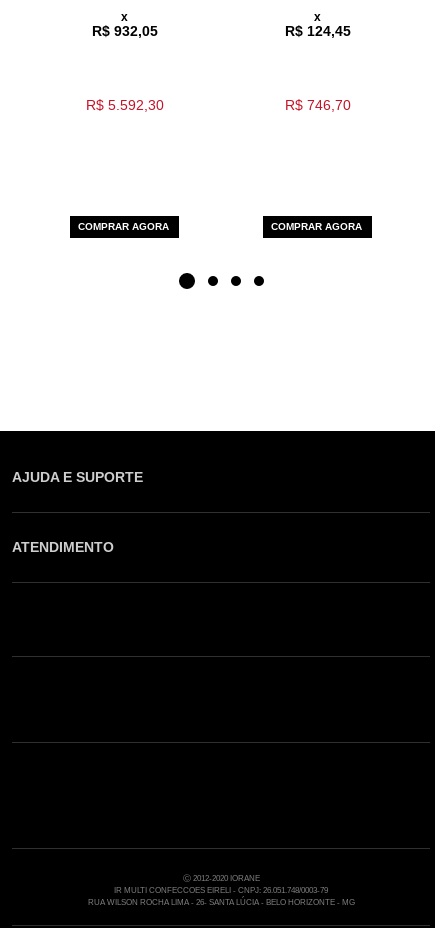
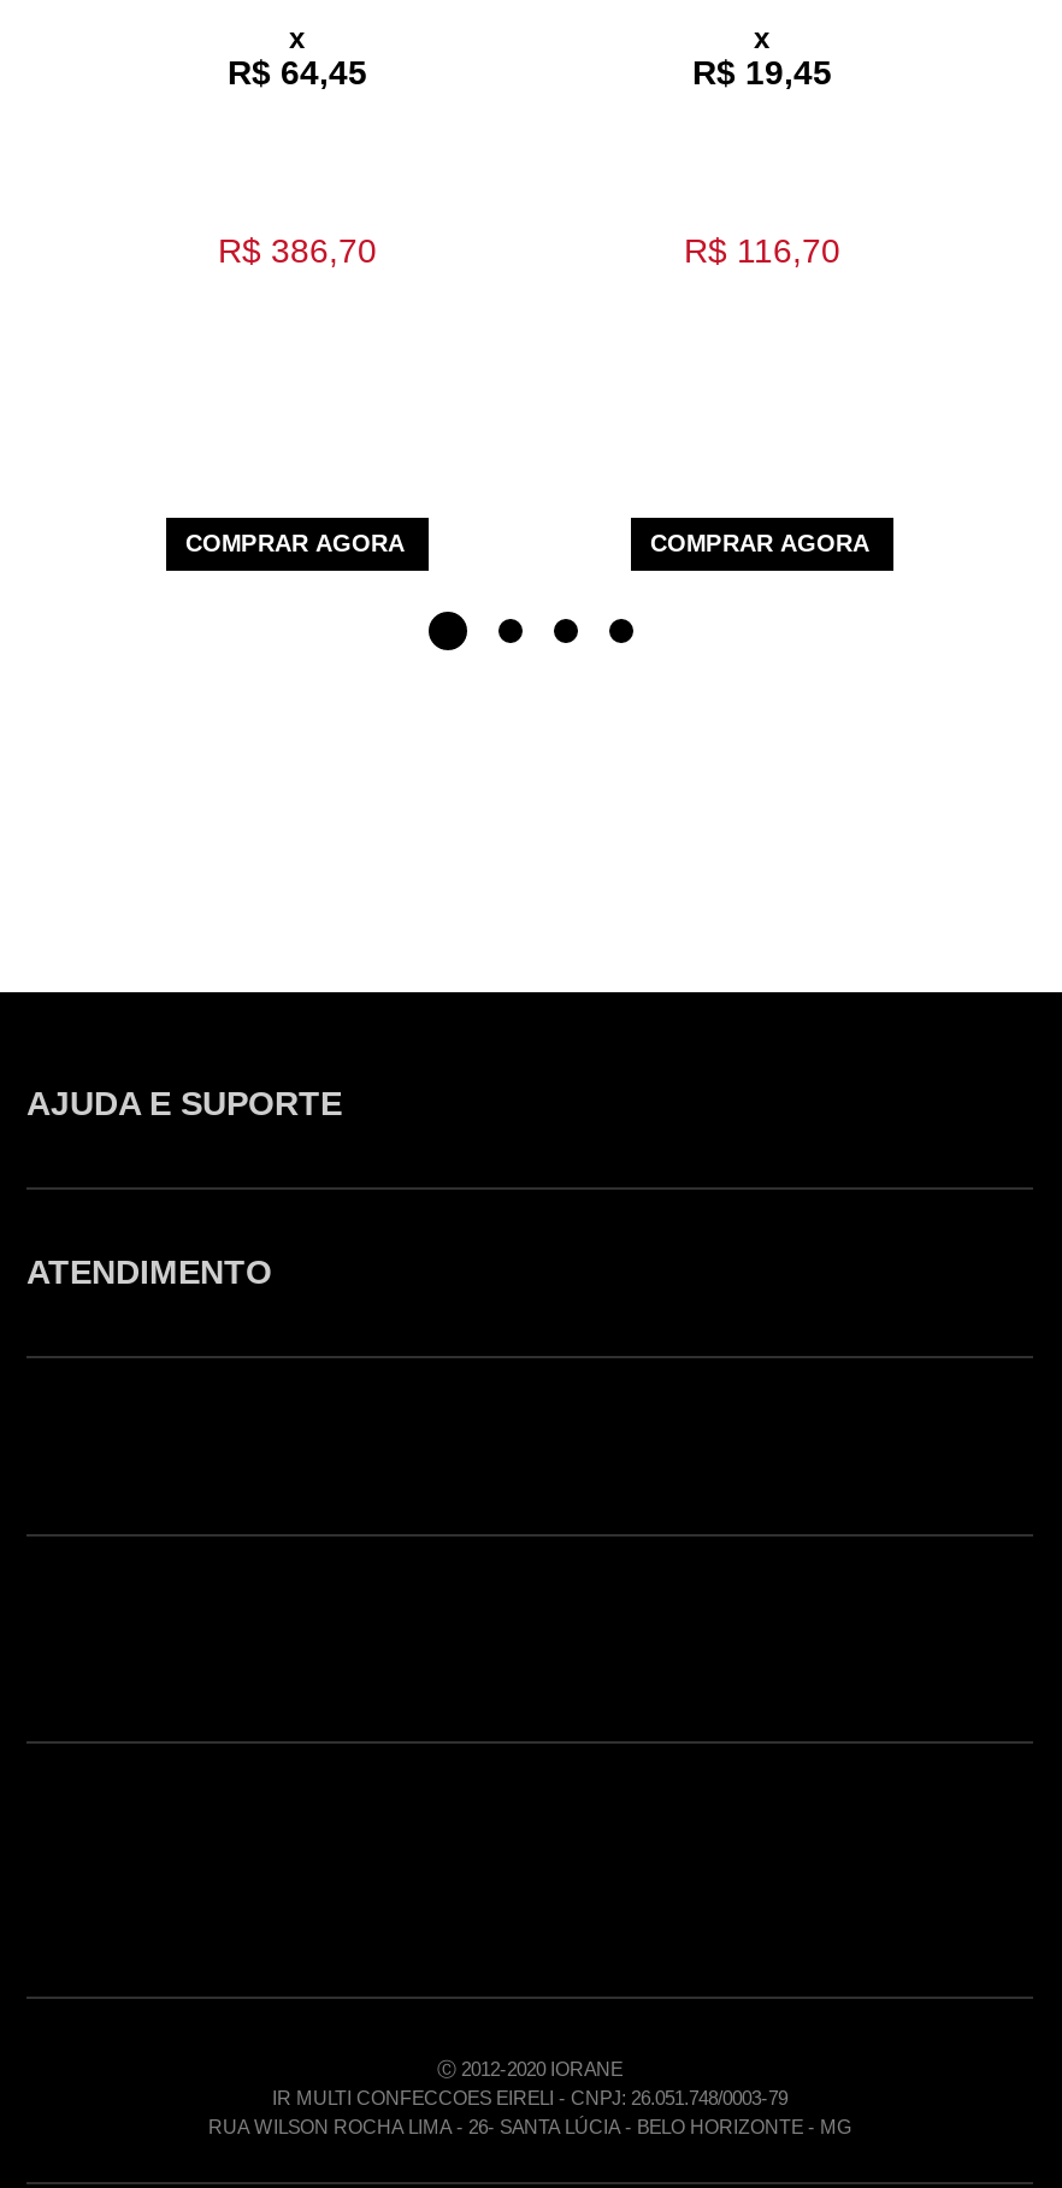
- R$ 932,05
+ R$ 64,45

- R$ 124,45
+ R$ 19,45

- R$ 5.592,30
+ R$ 386,70

- R$ 746,70
+ R$ 116,70
